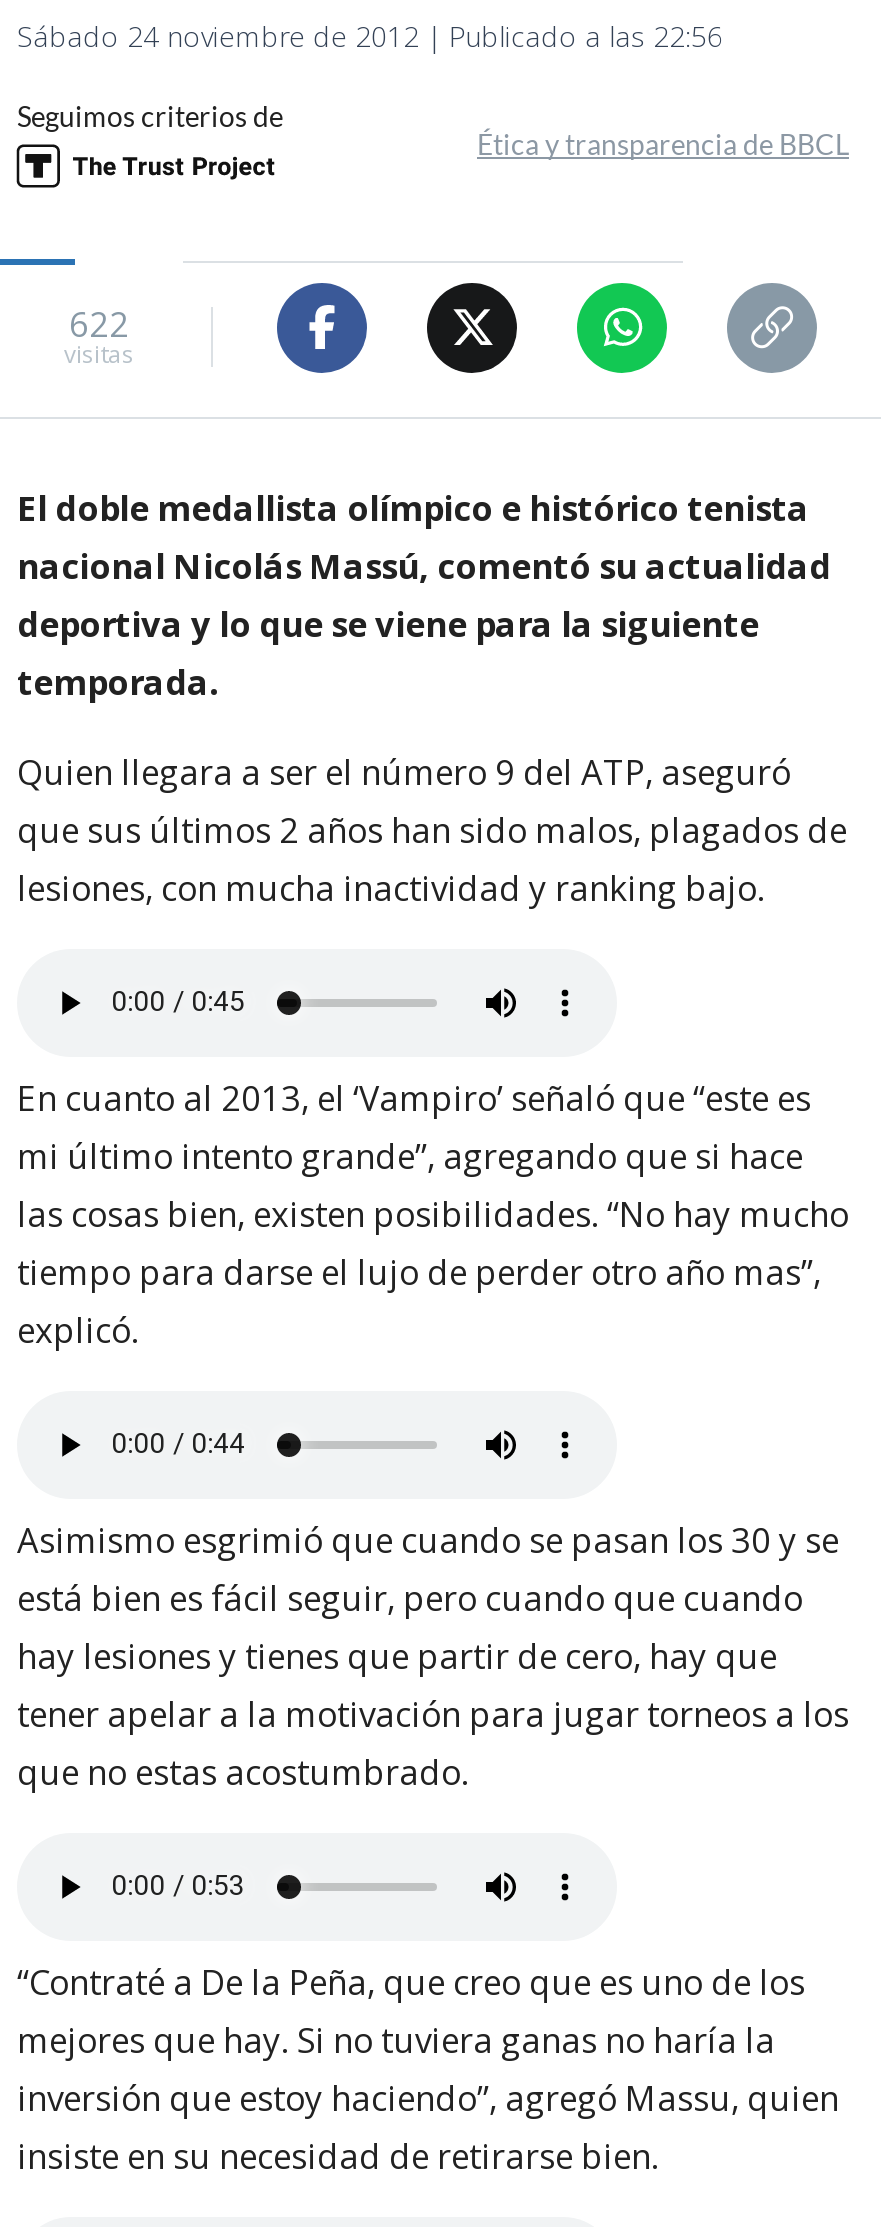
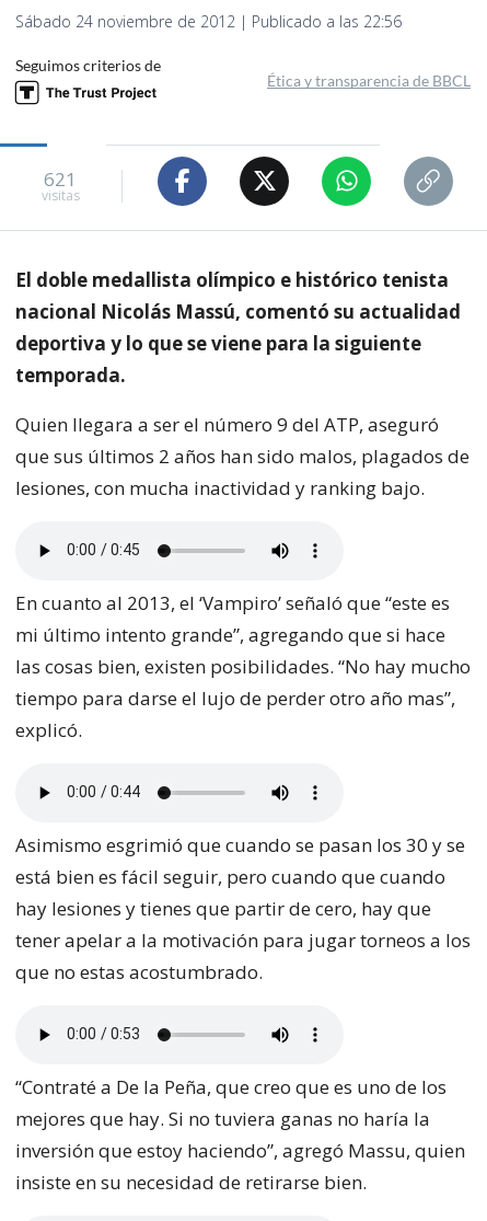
- 622
+ 621
